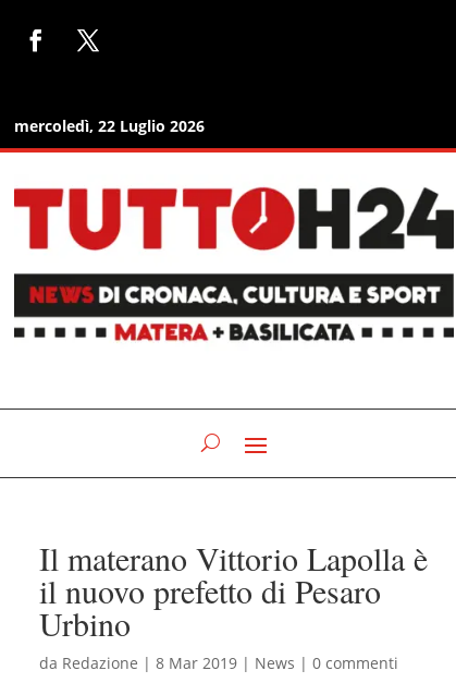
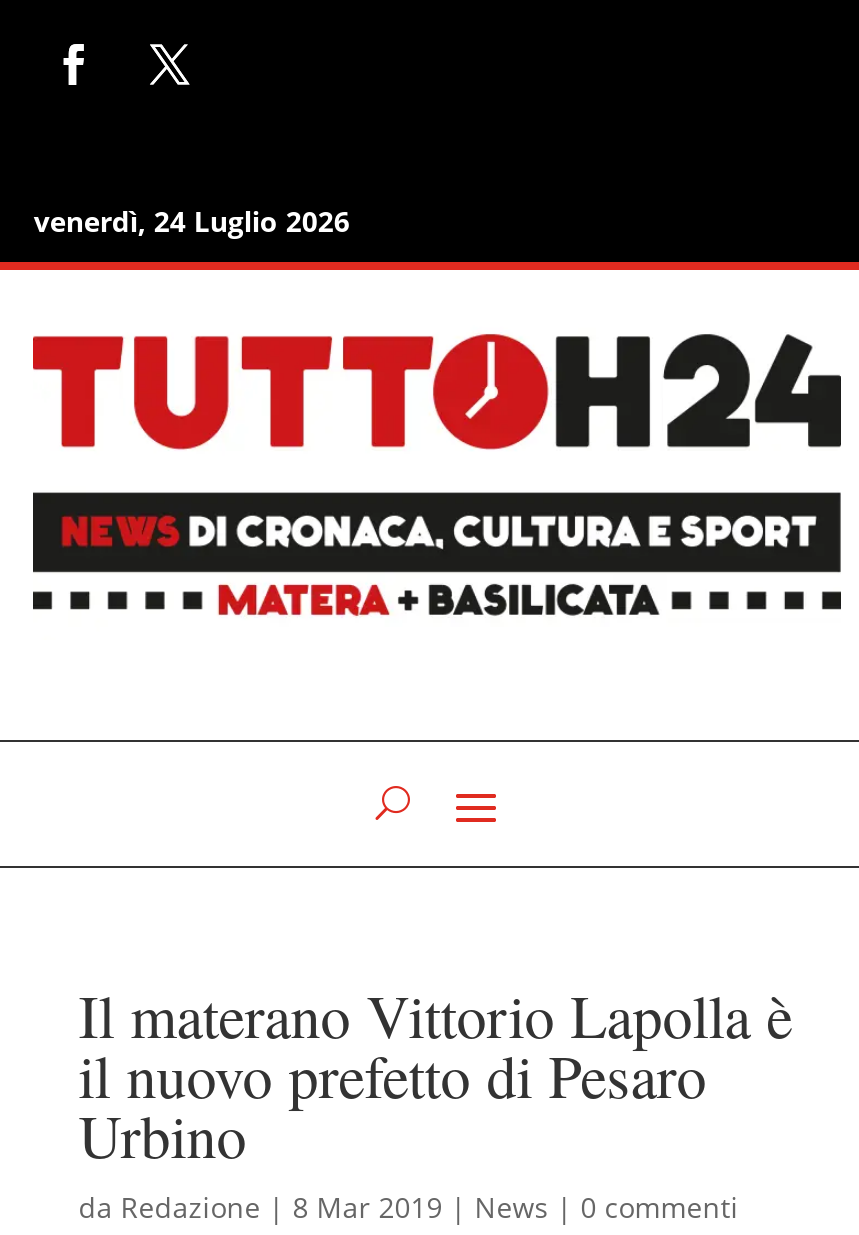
- mercoledì, 22 Luglio 2026
+ venerdì, 24 Luglio 2026
